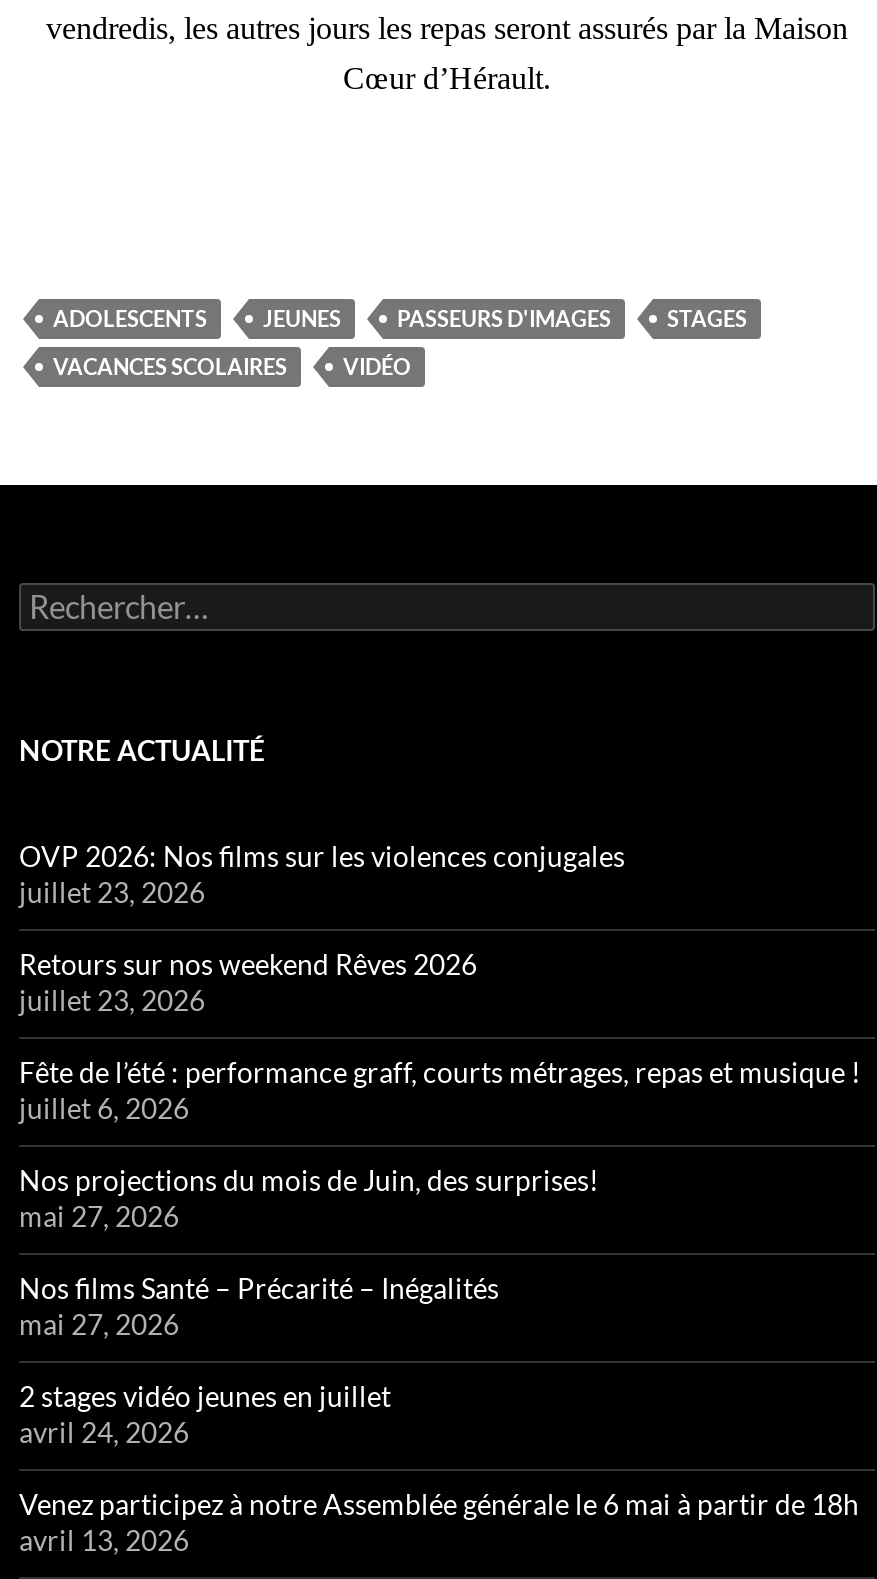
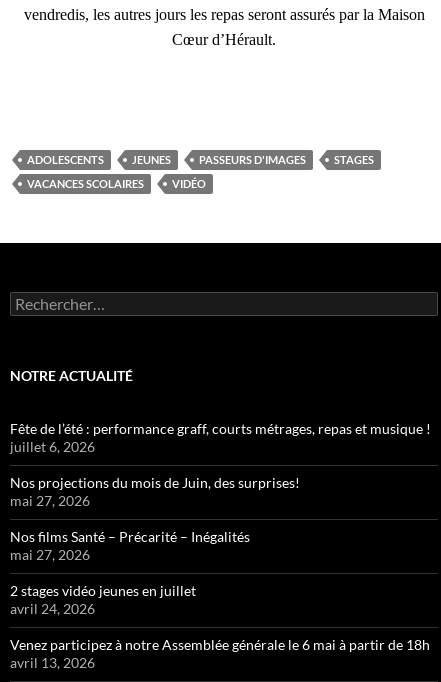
- OVP 2026: Nos films sur les violences conjugales
- juillet 23, 2026
- Retours sur nos weekend Rêves 2026
- juillet 23, 2026
